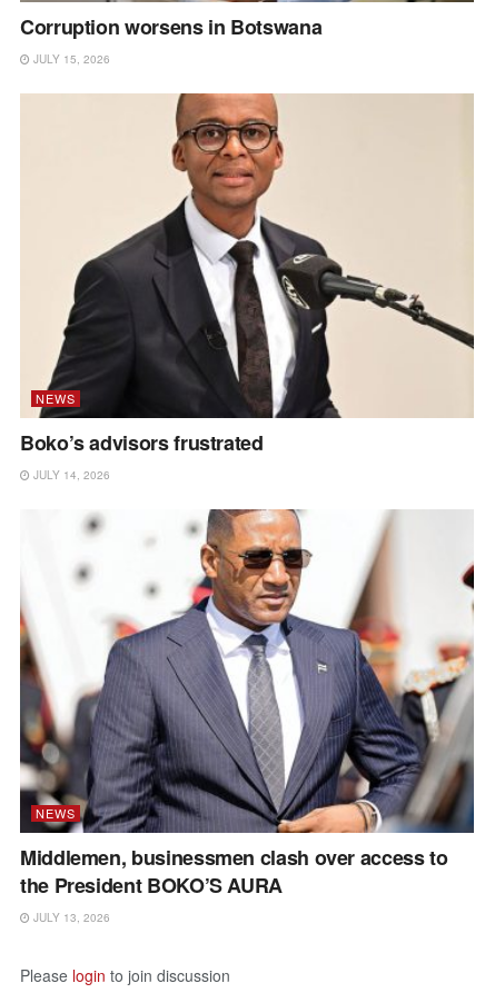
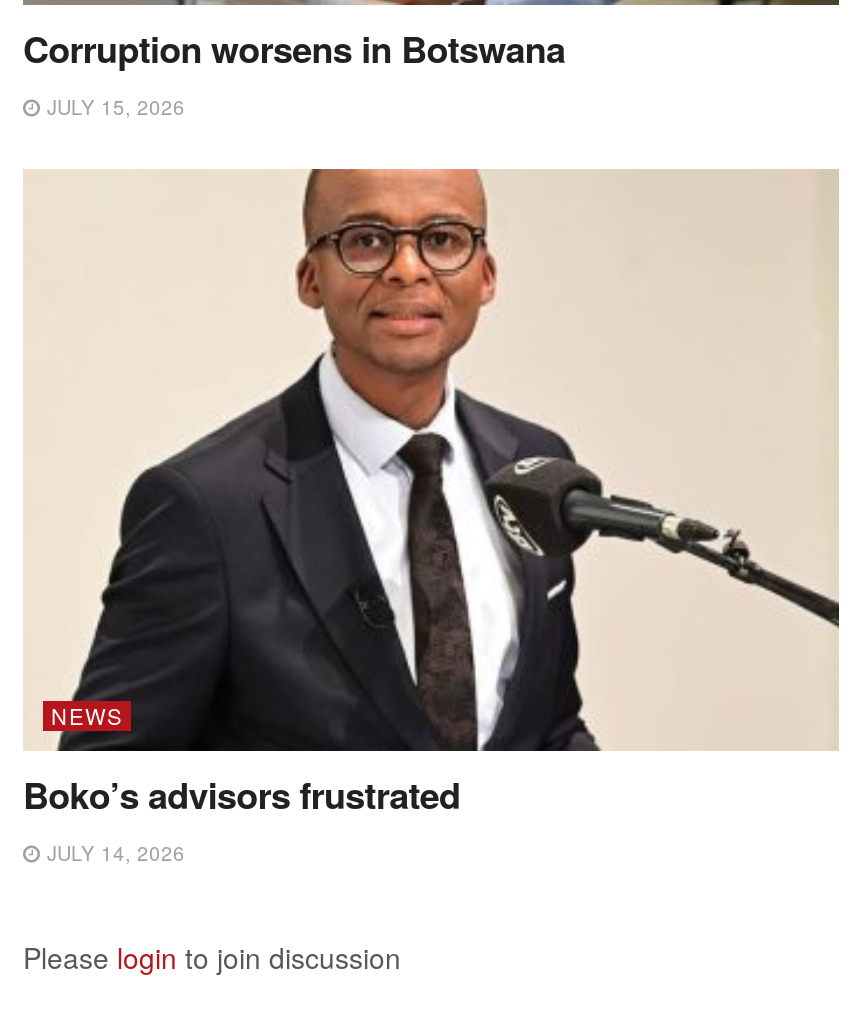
- [image]
- NEWS
- Middlemen, businessmen clash over access to
- the President BOKO’S AURA
- JULY 13, 2026
